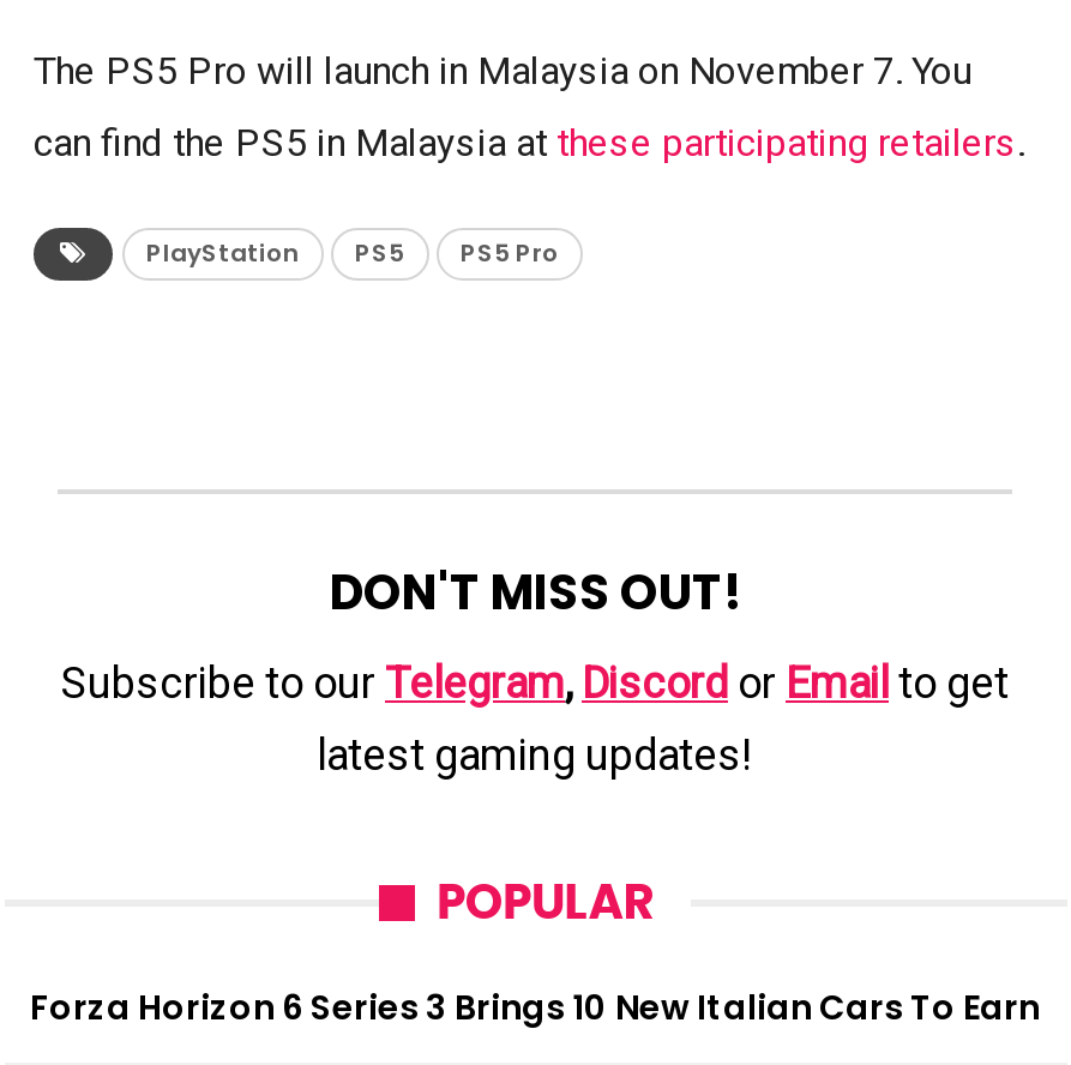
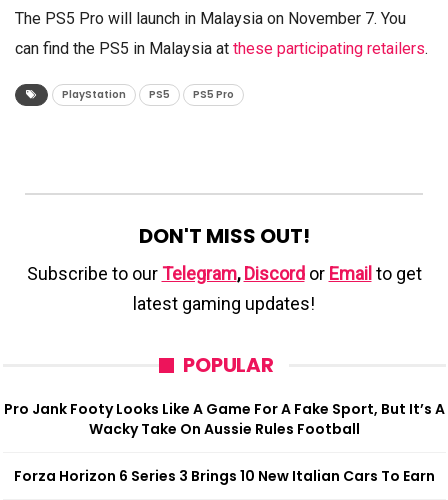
+ Pro Jank Footy Looks Like A Game For A Fake Sport, But It’s A
+ Wacky Take On Aussie Rules Football
